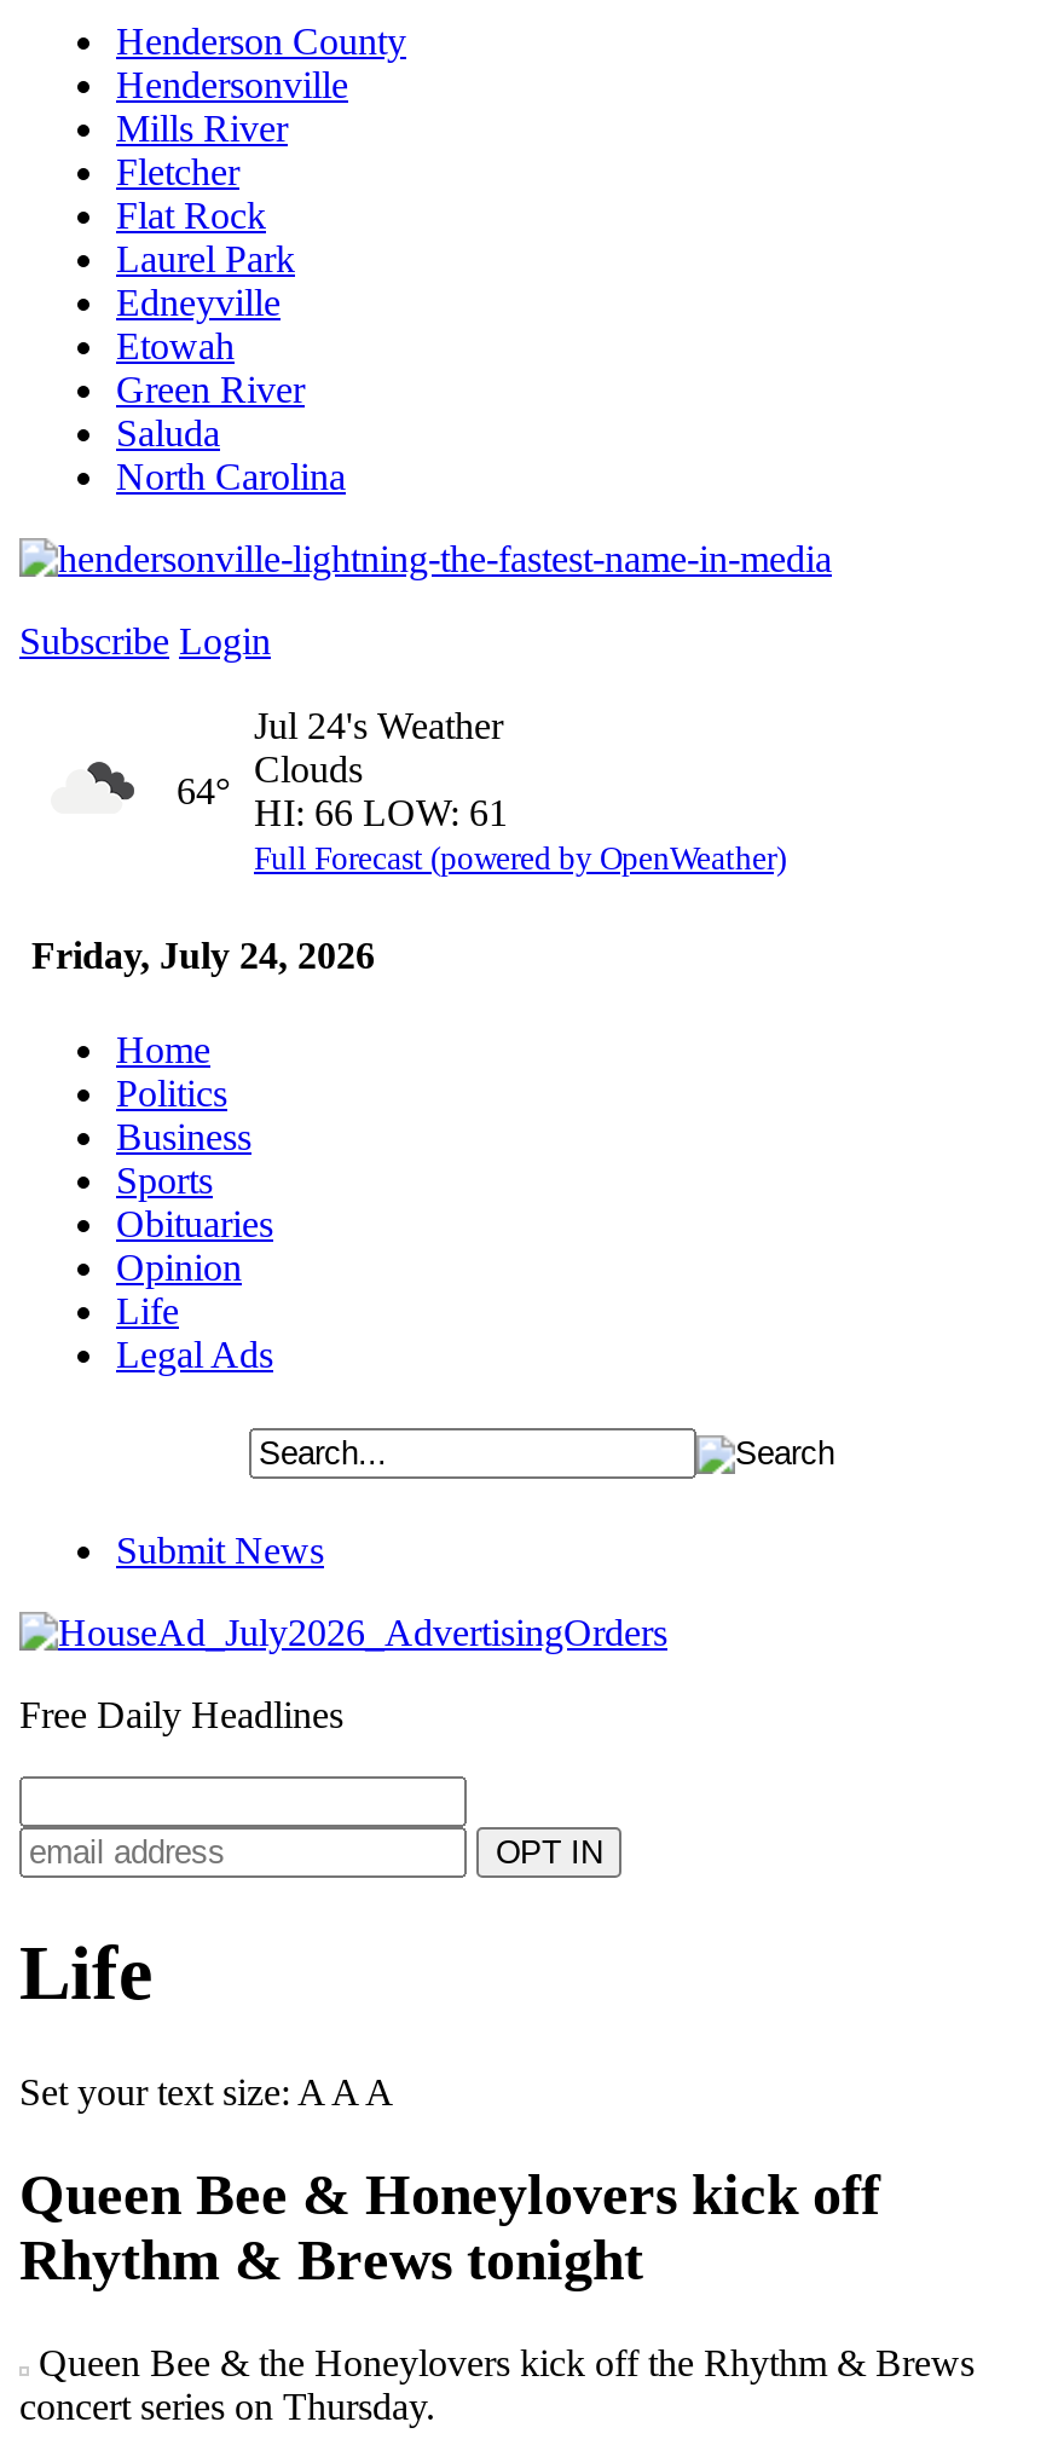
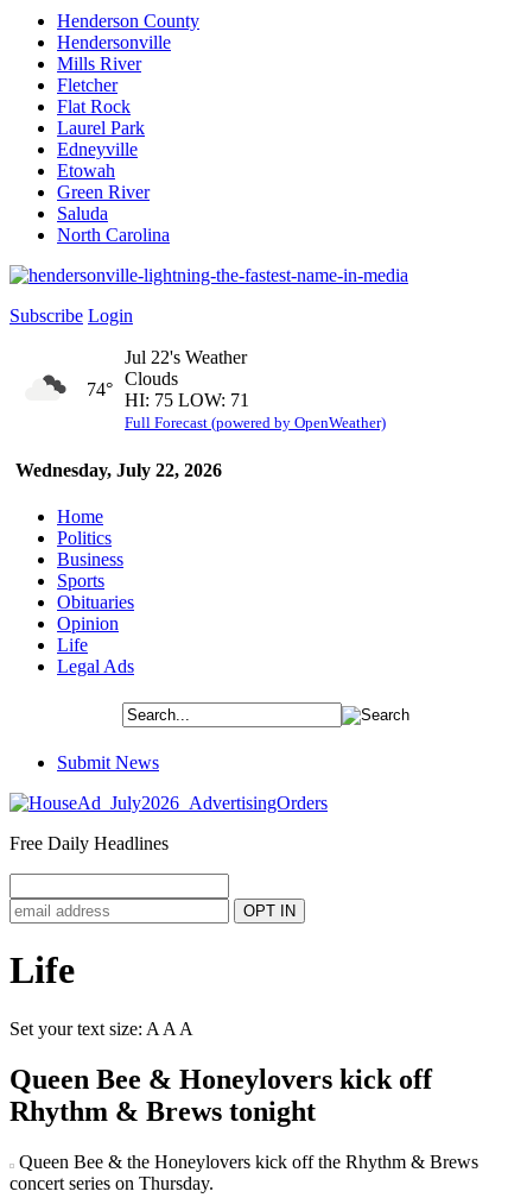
- Jul 24's Weather
+ Jul 22's Weather

- 64°
+ 74°

- HI: 66 LOW: 61
+ HI: 75 LOW: 71

- Friday, July 24, 2026
+ Wednesday, July 22, 2026
